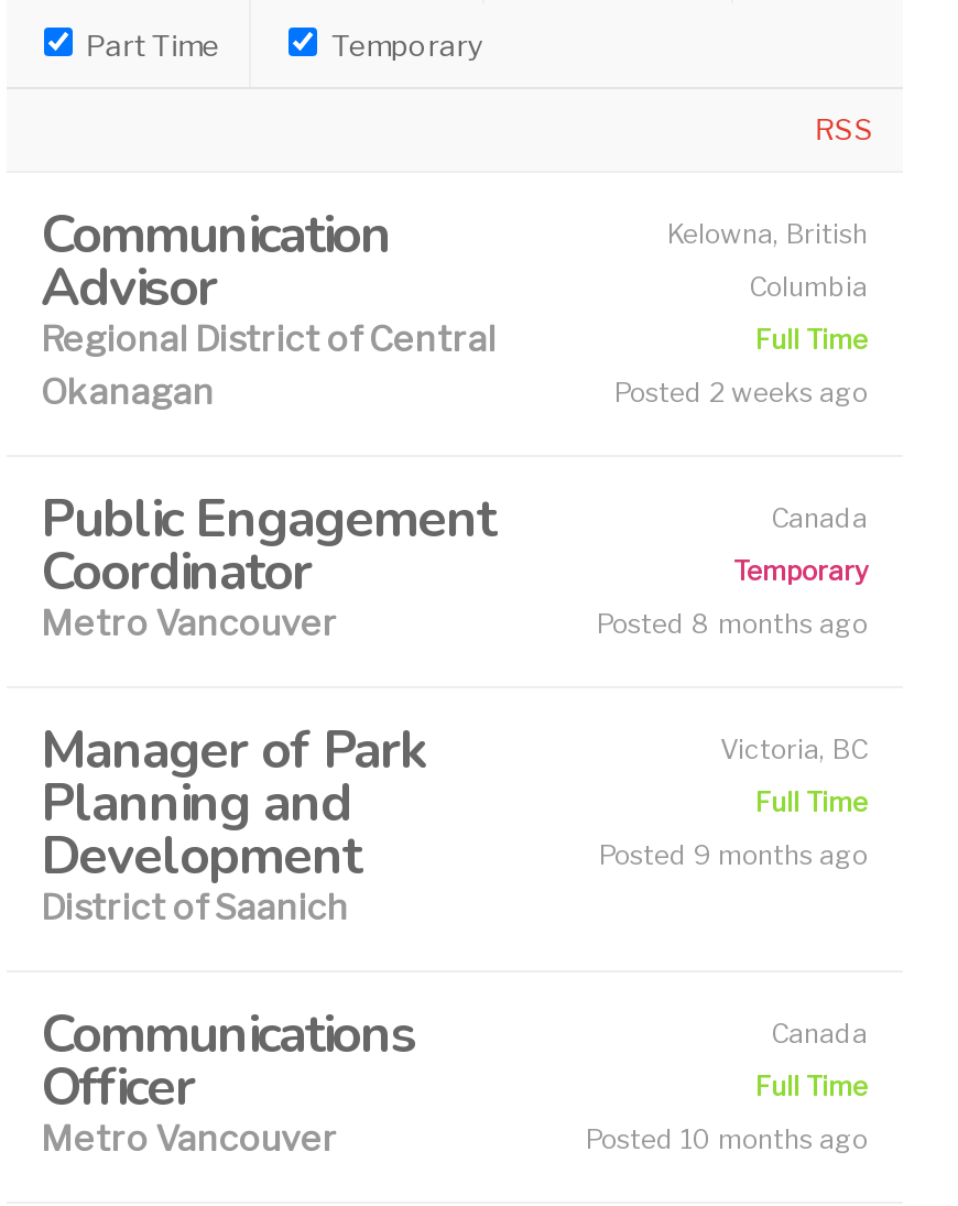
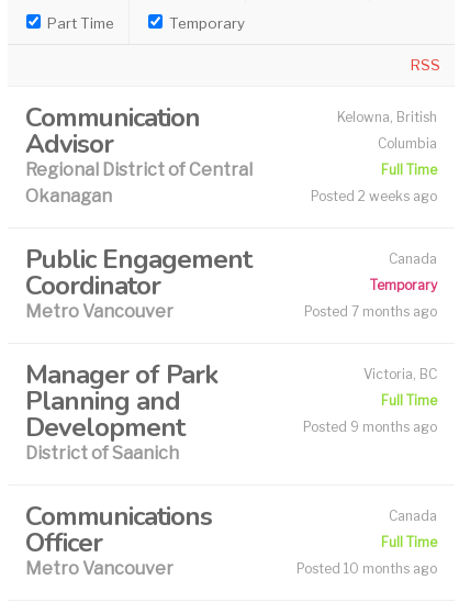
- Posted 8 months ago
+ Posted 7 months ago
